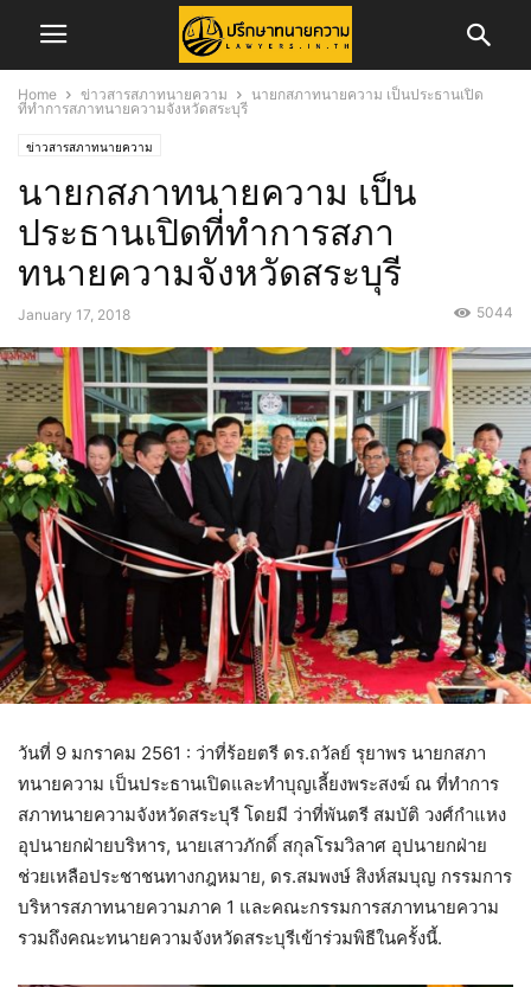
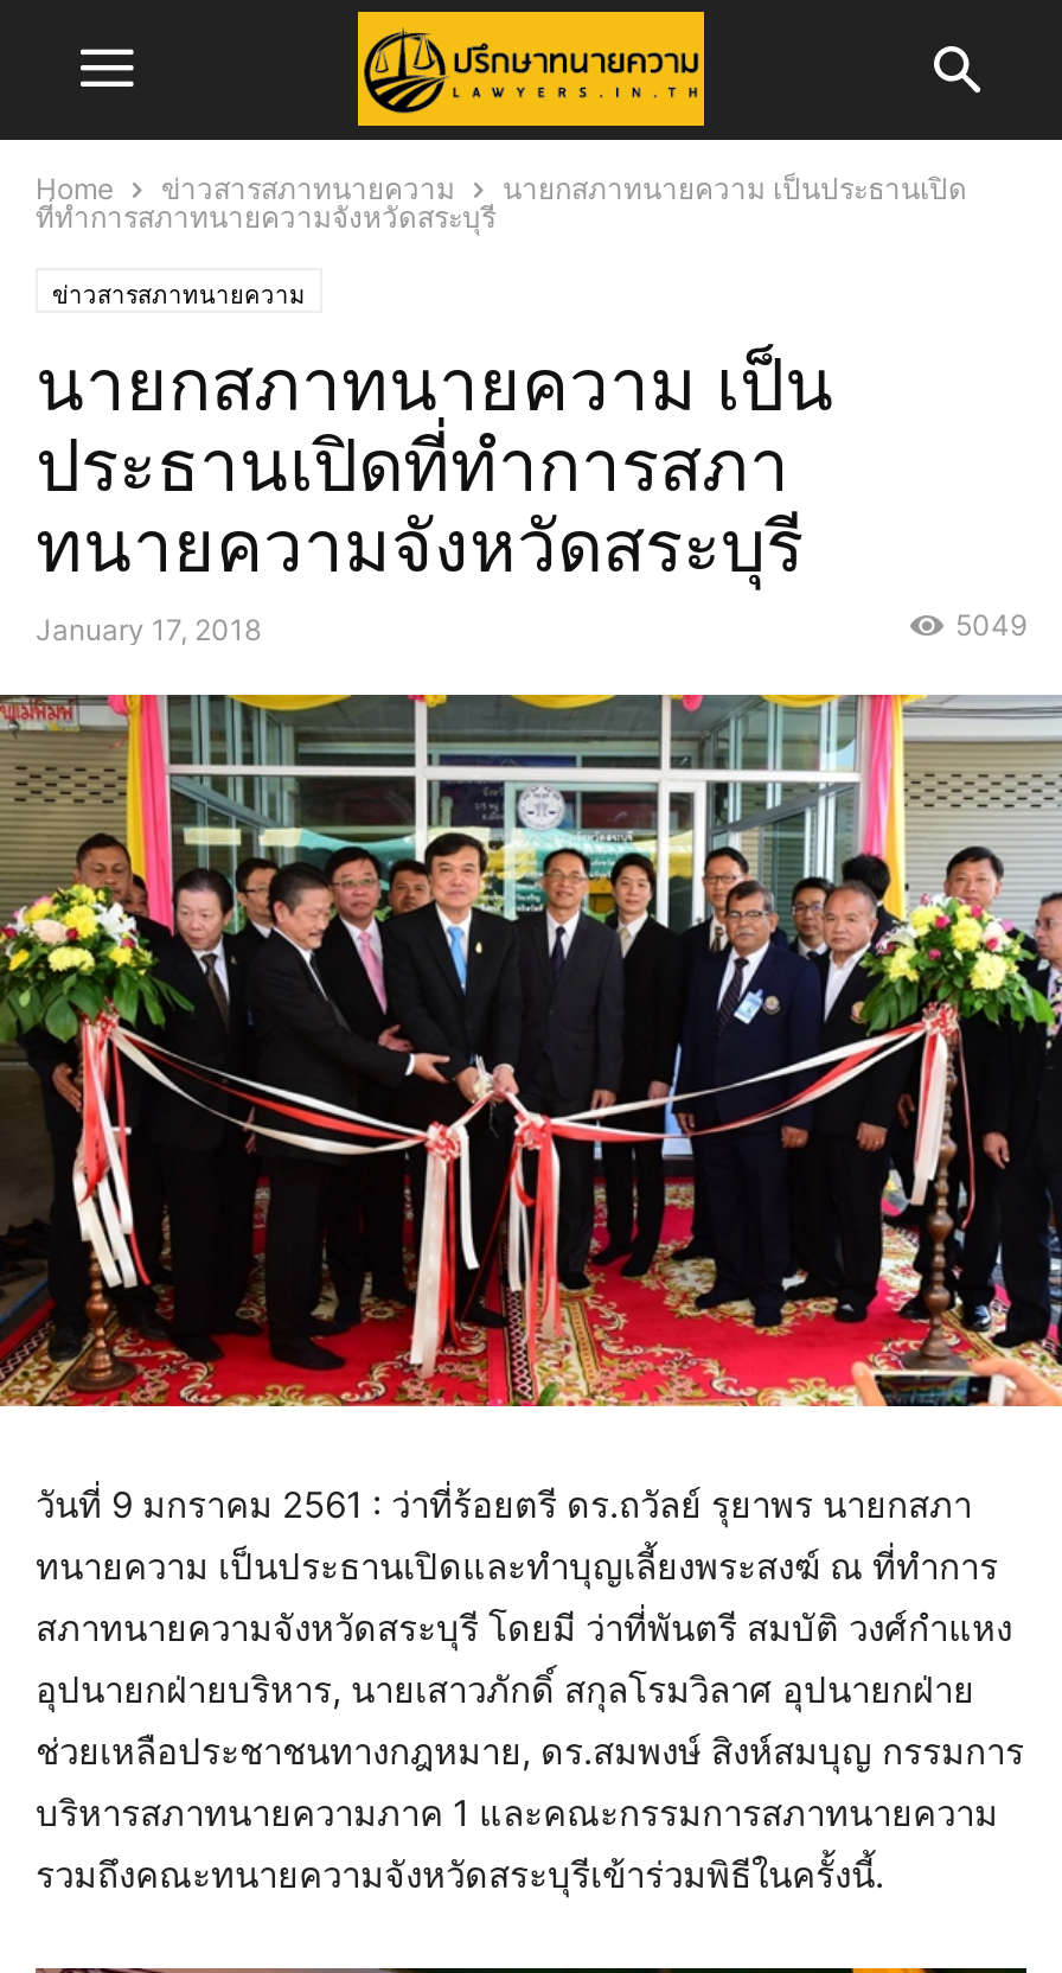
- 5044
+ 5049
